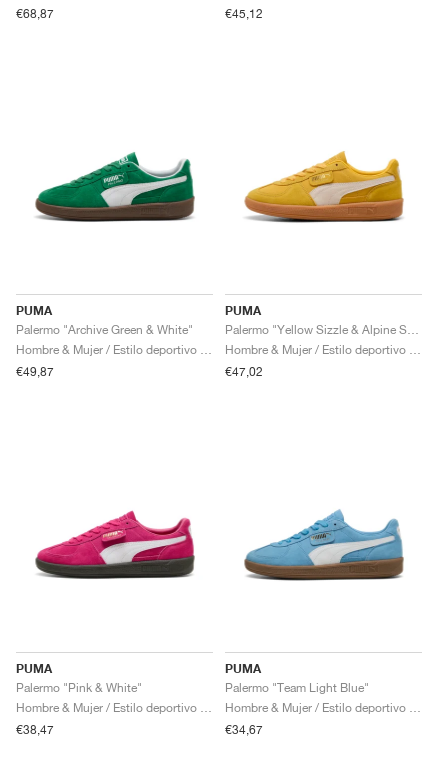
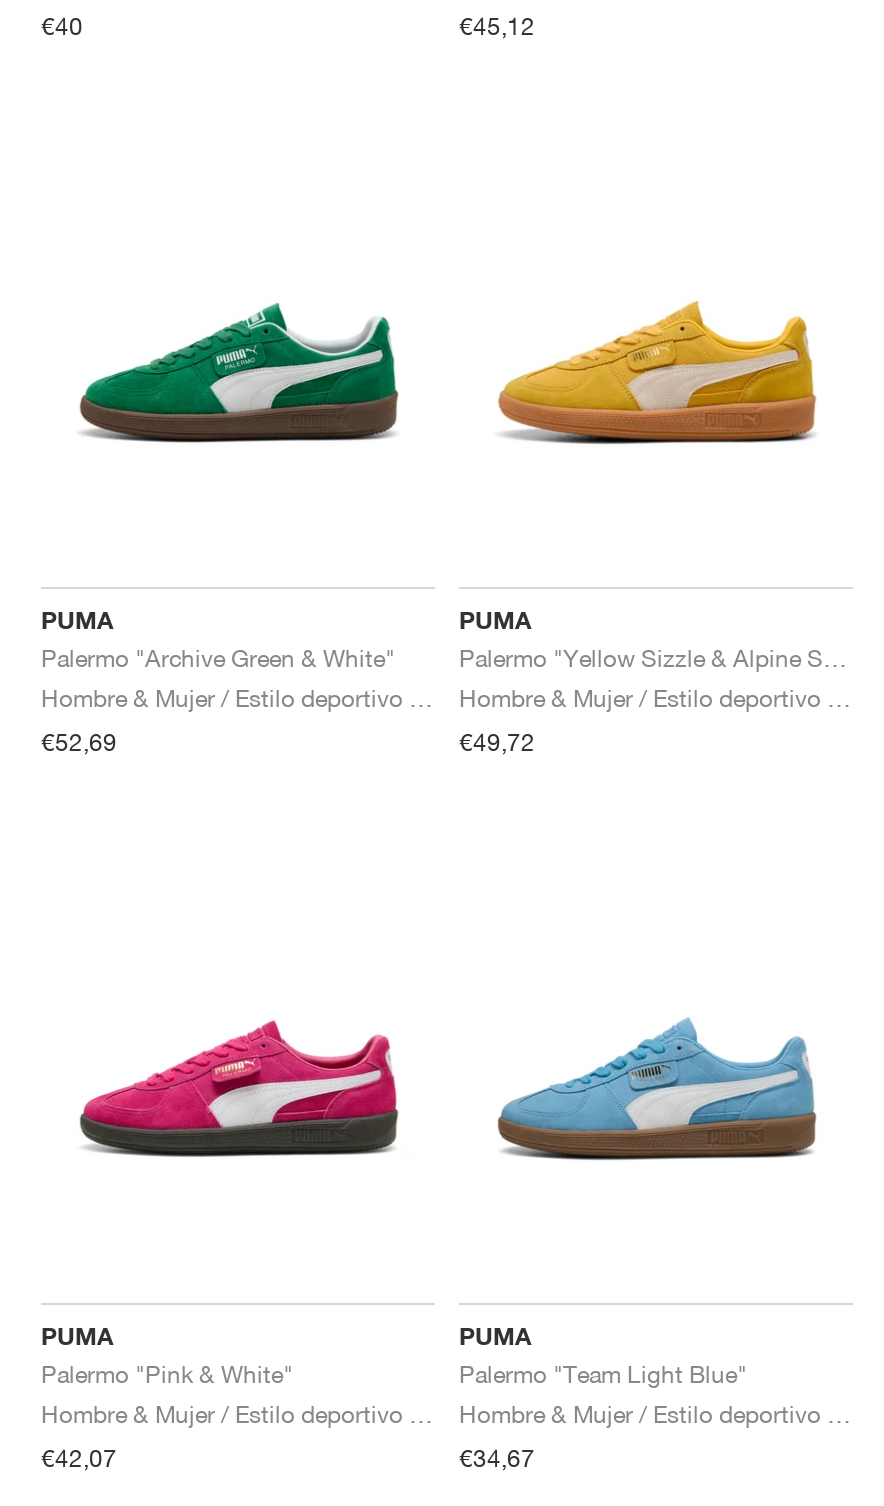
- €68,87
+ €40

- €49,87
+ €52,69

- €47,02
+ €49,72

- €38,47
+ €42,07
